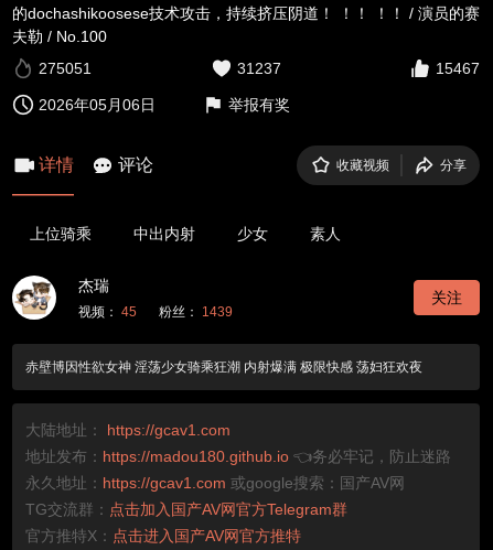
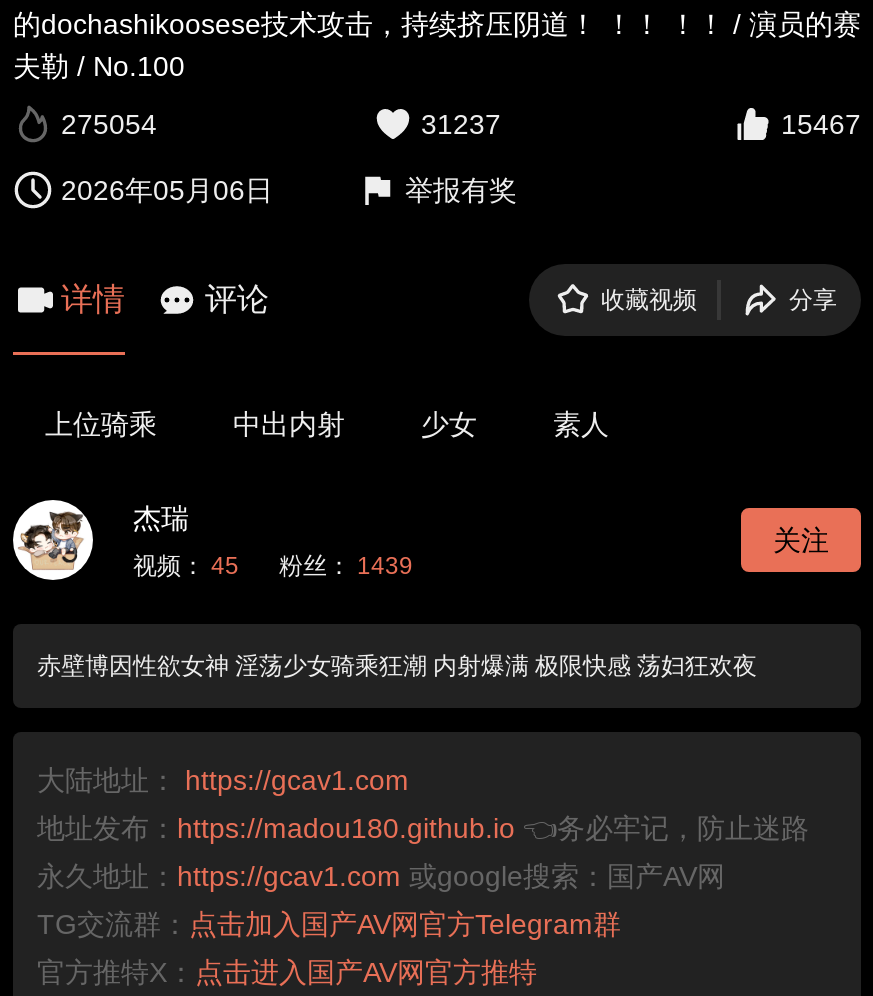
- 275051
+ 275054
